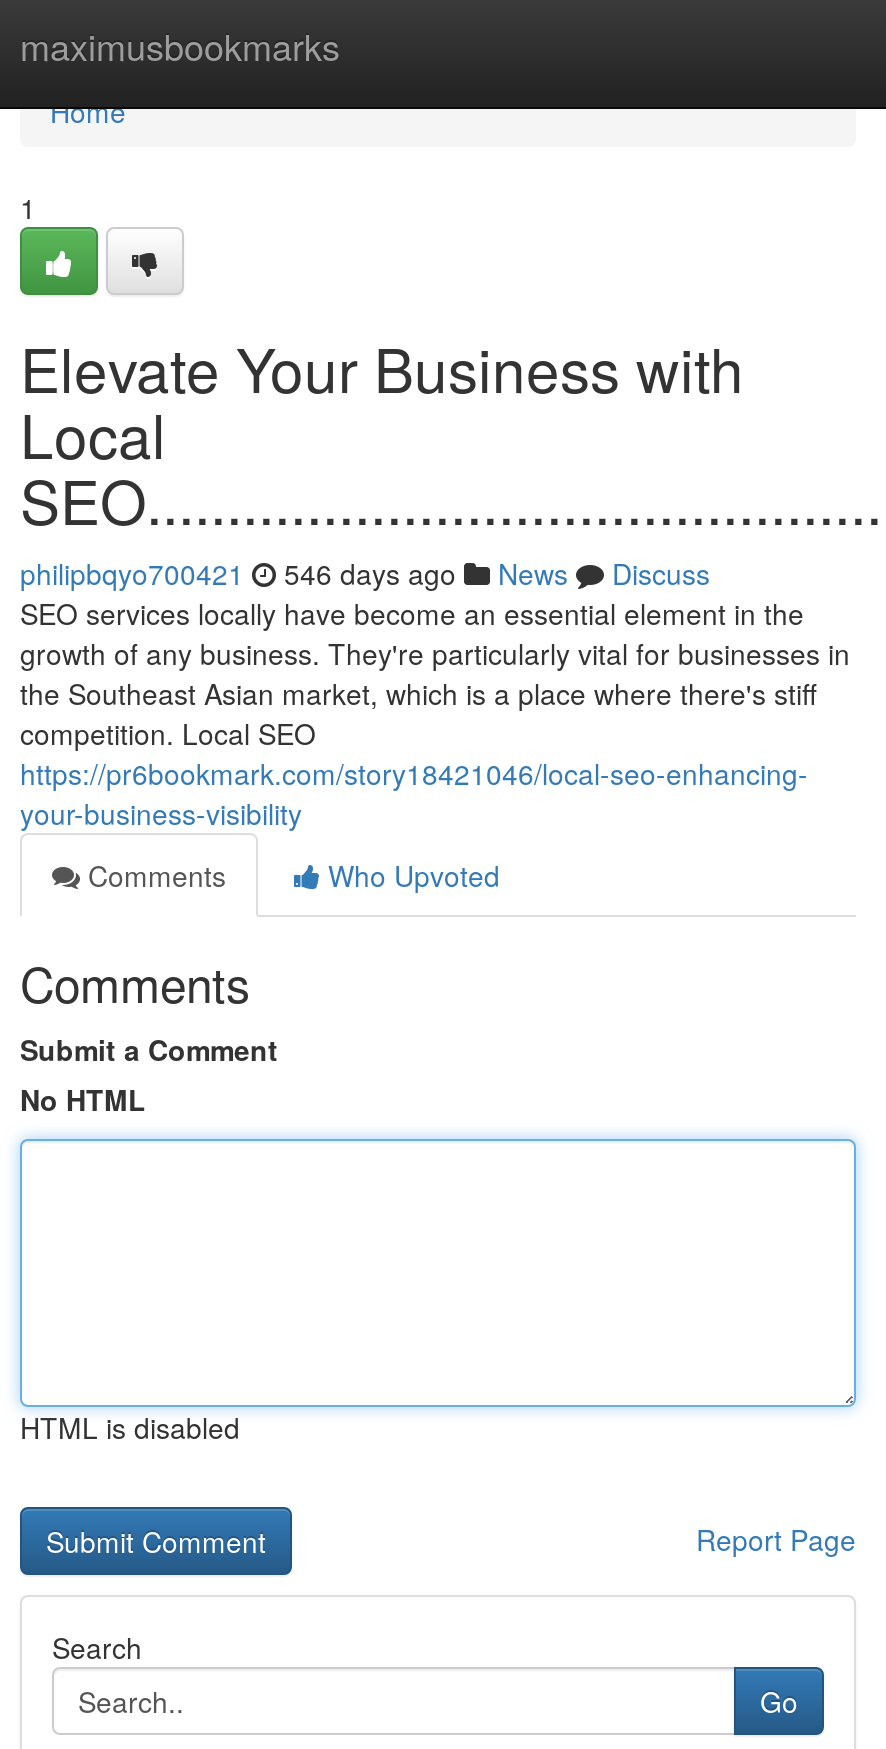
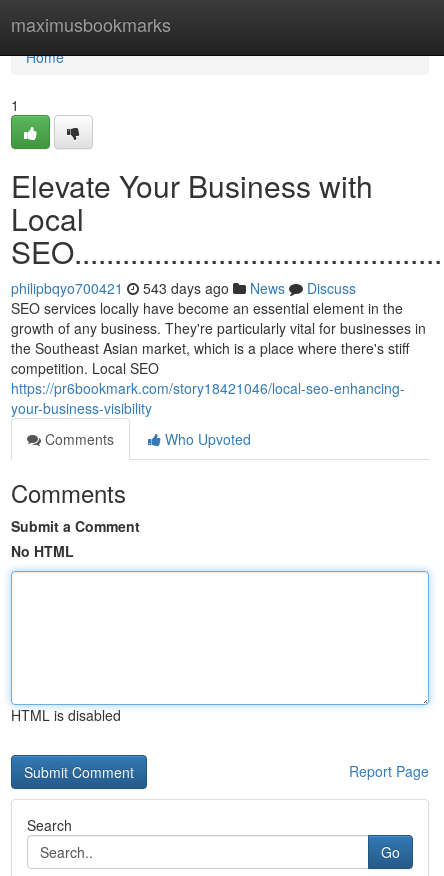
- philipbqyo700421 546 days ago News Discuss
+ philipbqyo700421 543 days ago News Discuss
